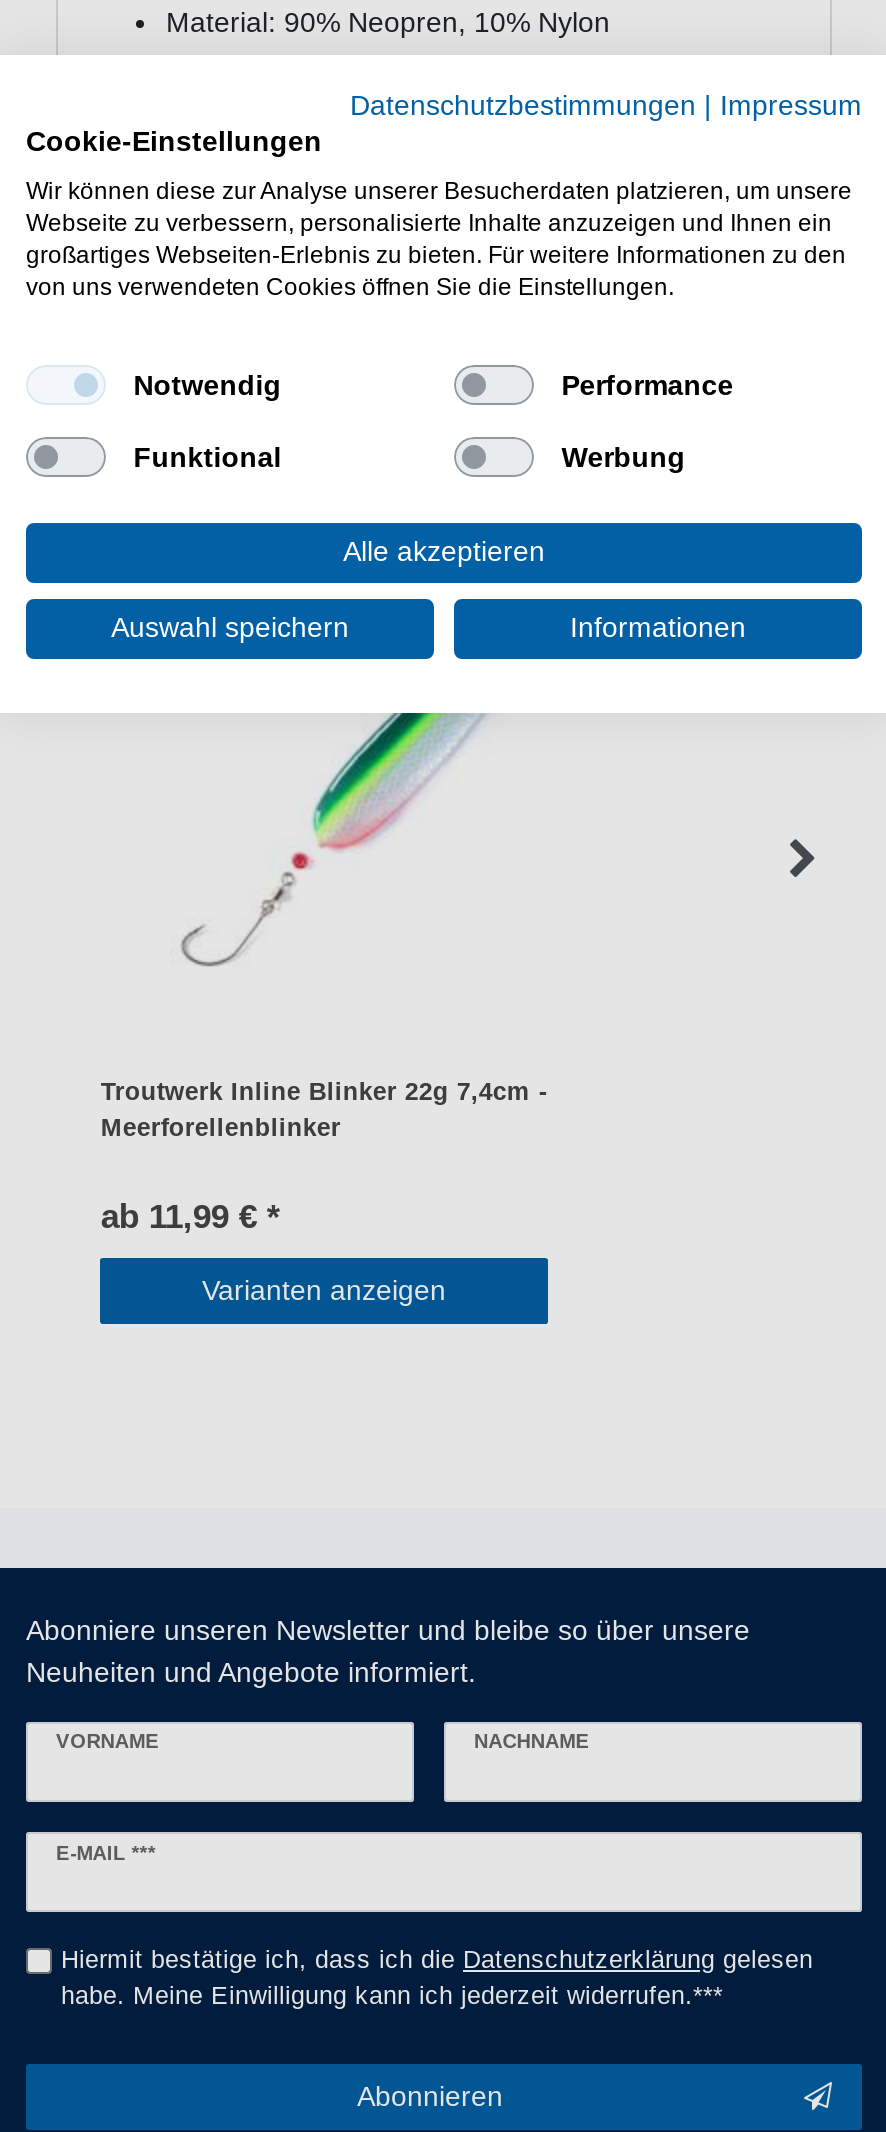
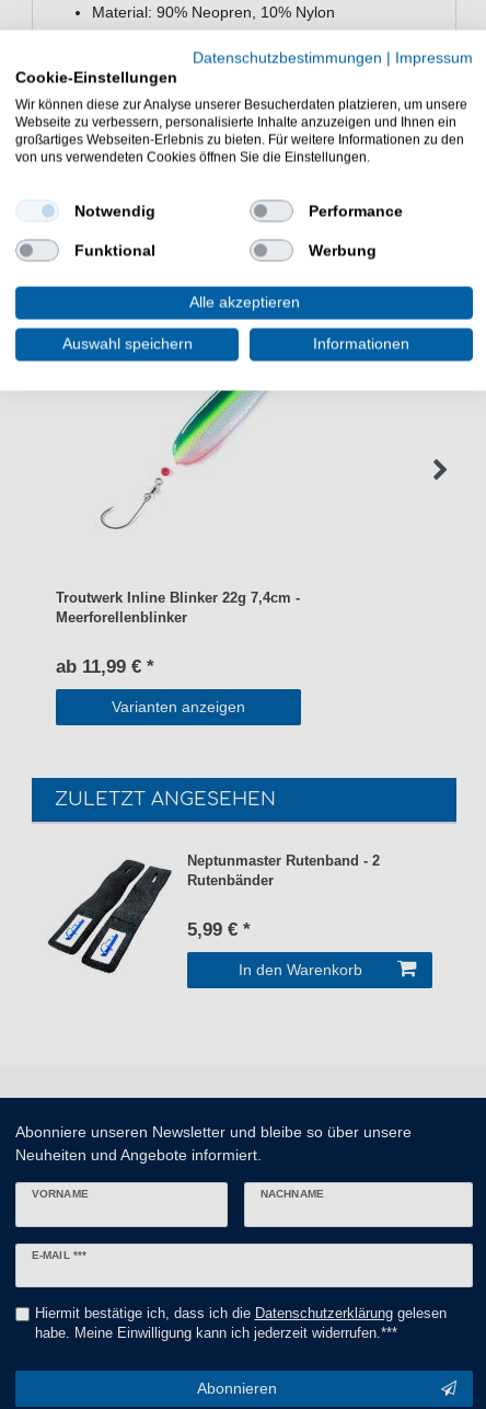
+ [image]
+ ZULETZT ANGESEHEN
+ Neptunmaster Rutenband - 2
+ Rutenbänder
+ 5,99 € *
+ In den Warenkorb
